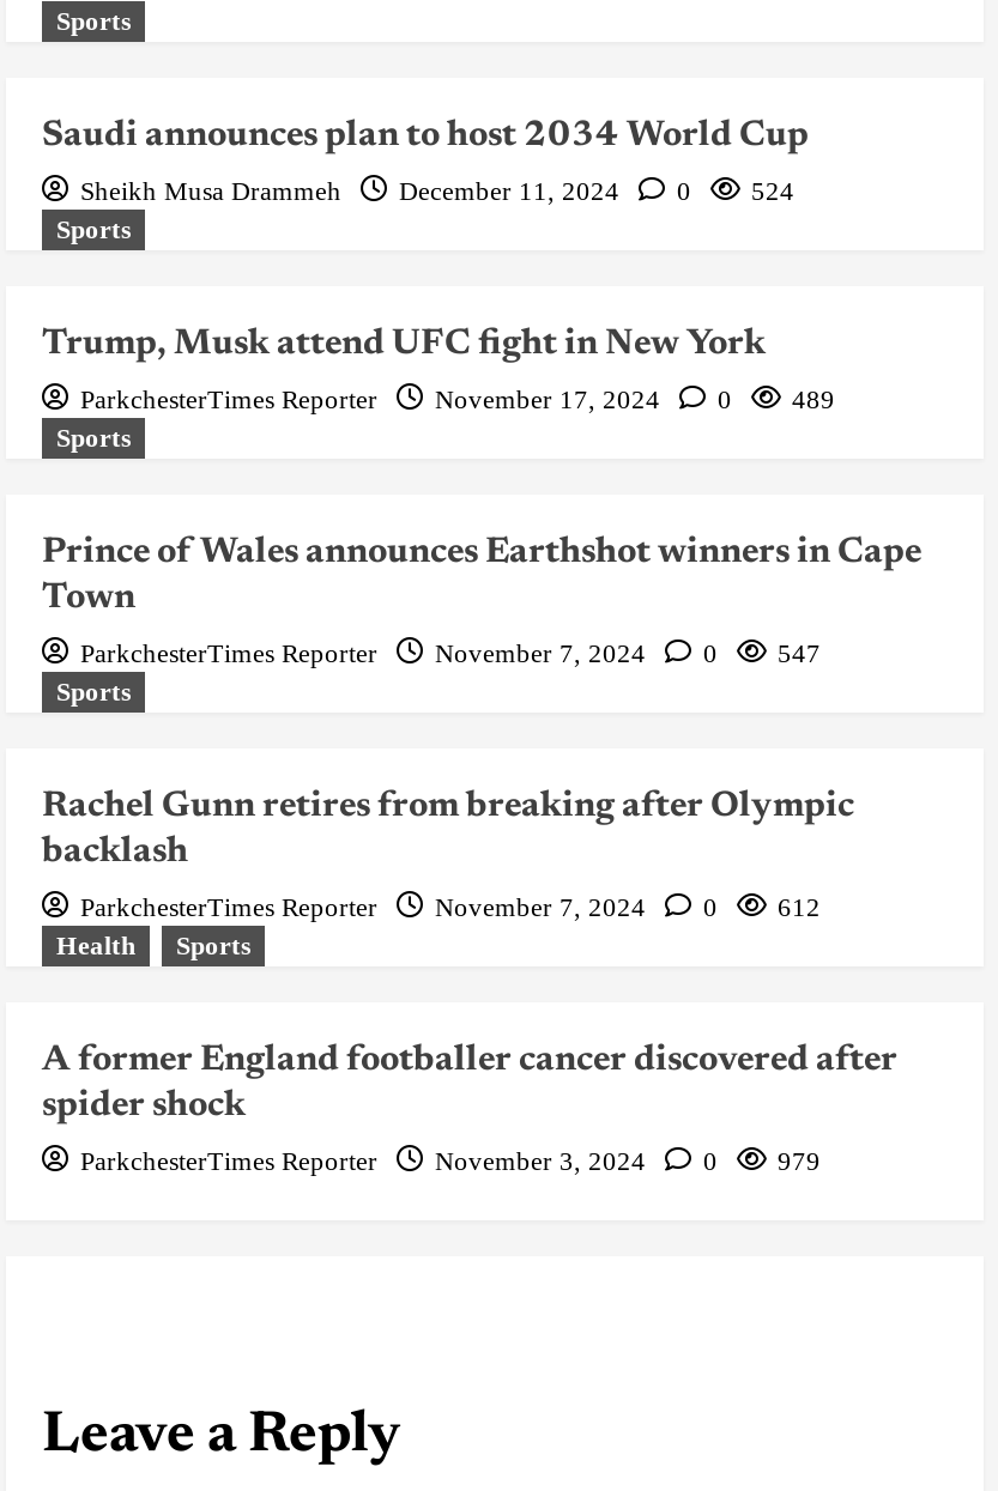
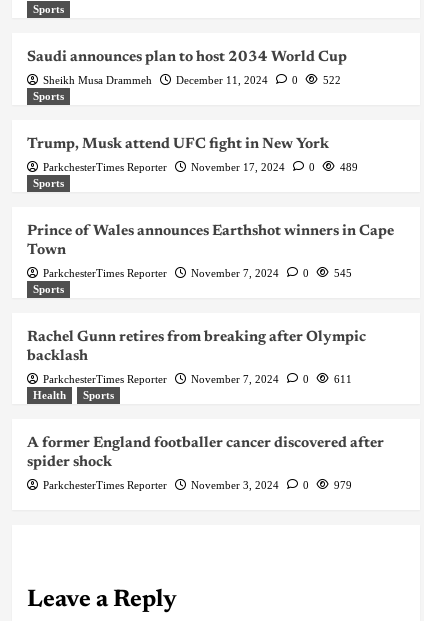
- 524
+ 522

- 547
+ 545

- 612
+ 611
